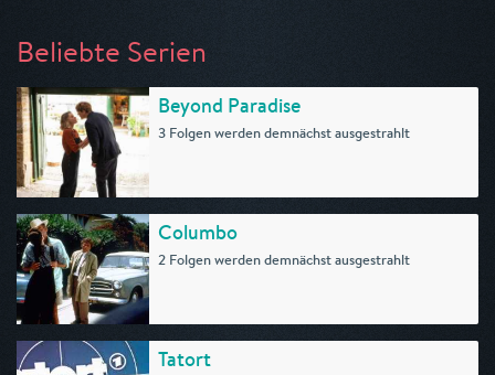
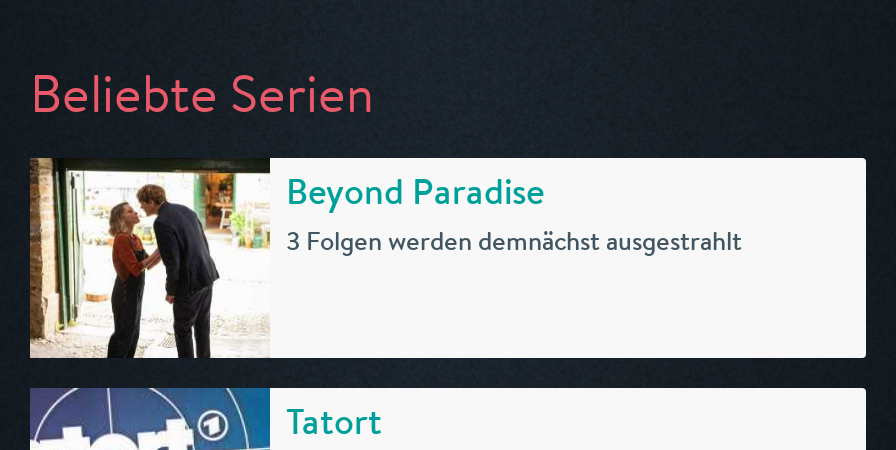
- [image]
- Columbo
- 2 Folgen werden demnächst ausgestrahlt
